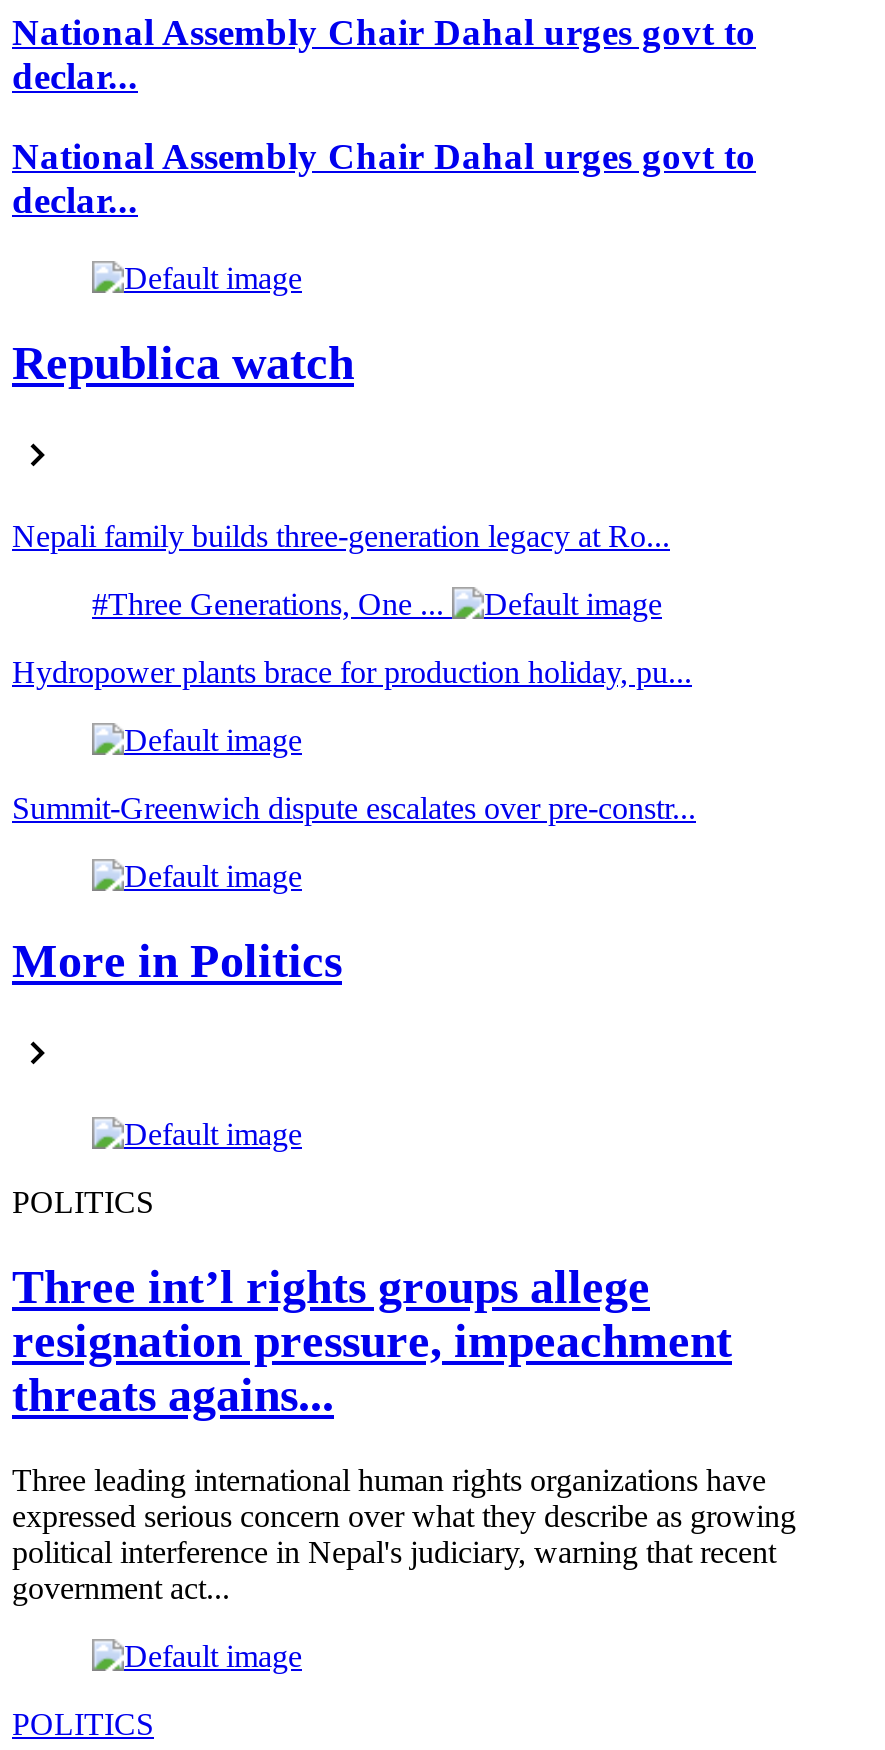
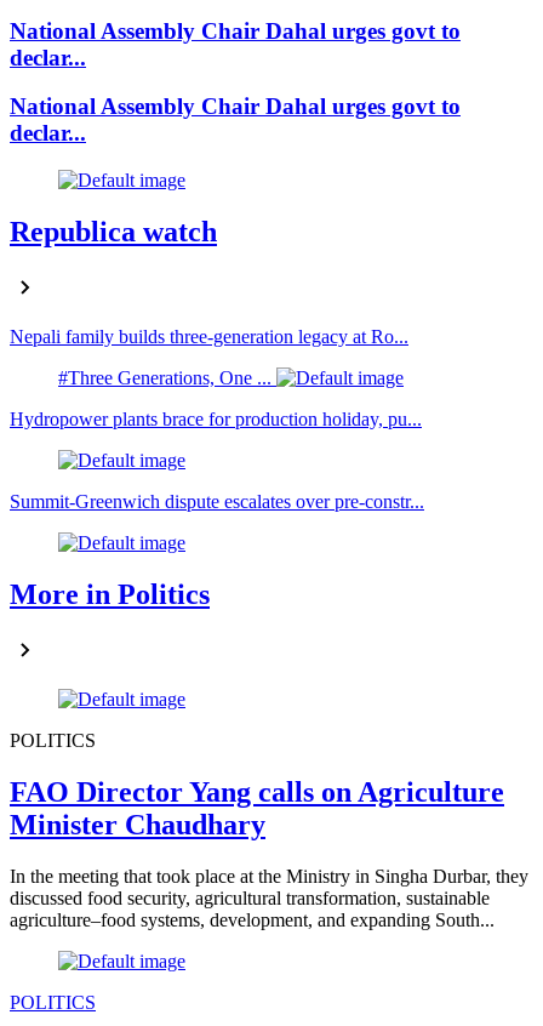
- Three int’l rights groups allege
- resignation pressure, impeachment
- threats agains...
+ FAO Director Yang calls on Agriculture
+ Minister Chaudhary

- Three leading international human rights organizations have
- expressed serious concern over what they describe as growing
- political interference in Nepal's judiciary, warning that recent
- government act...
+ In the meeting that took place at the Ministry in Singha Durbar, they
+ discussed food security, agricultural transformation, sustainable
+ agriculture–food systems, development, and expanding South...
